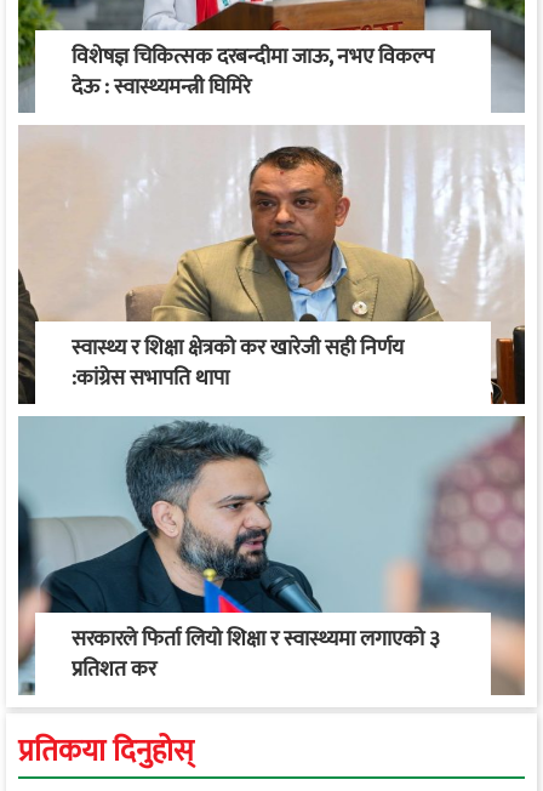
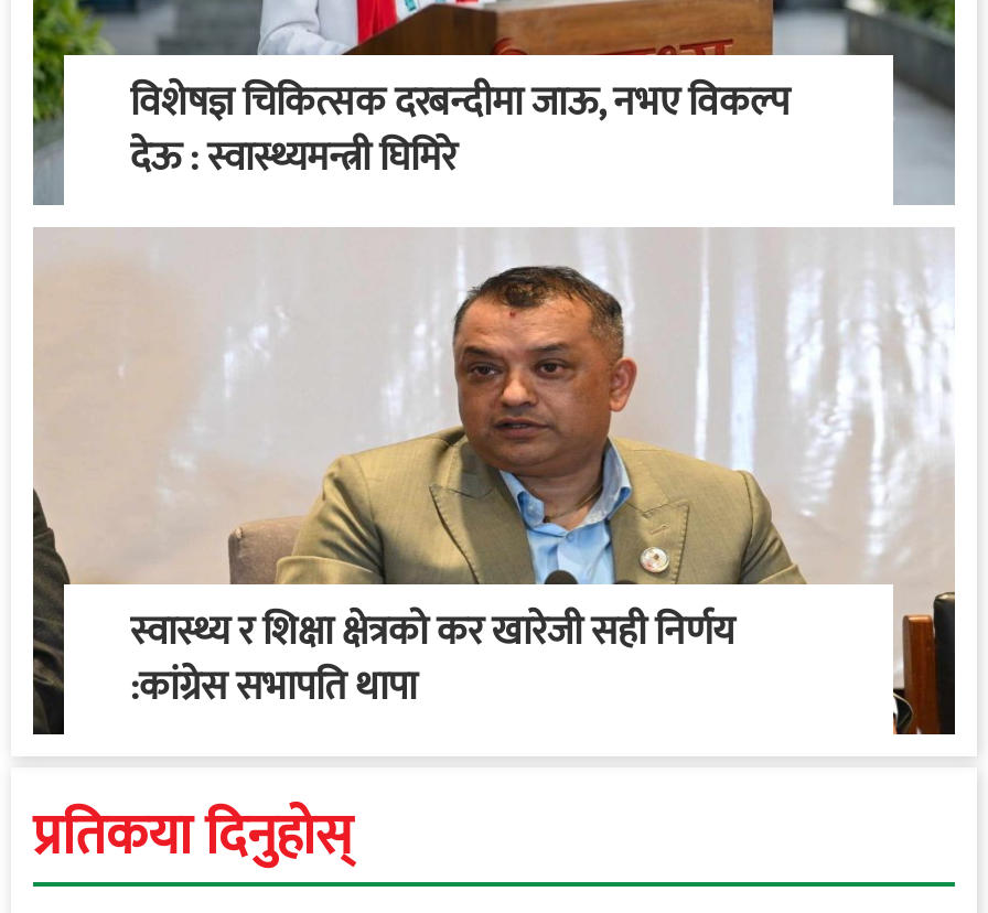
- [image]
- सरकारले फिर्ता लियो शिक्षा र स्वास्थ्यमा लगाएको ३
- प्रतिशत कर
